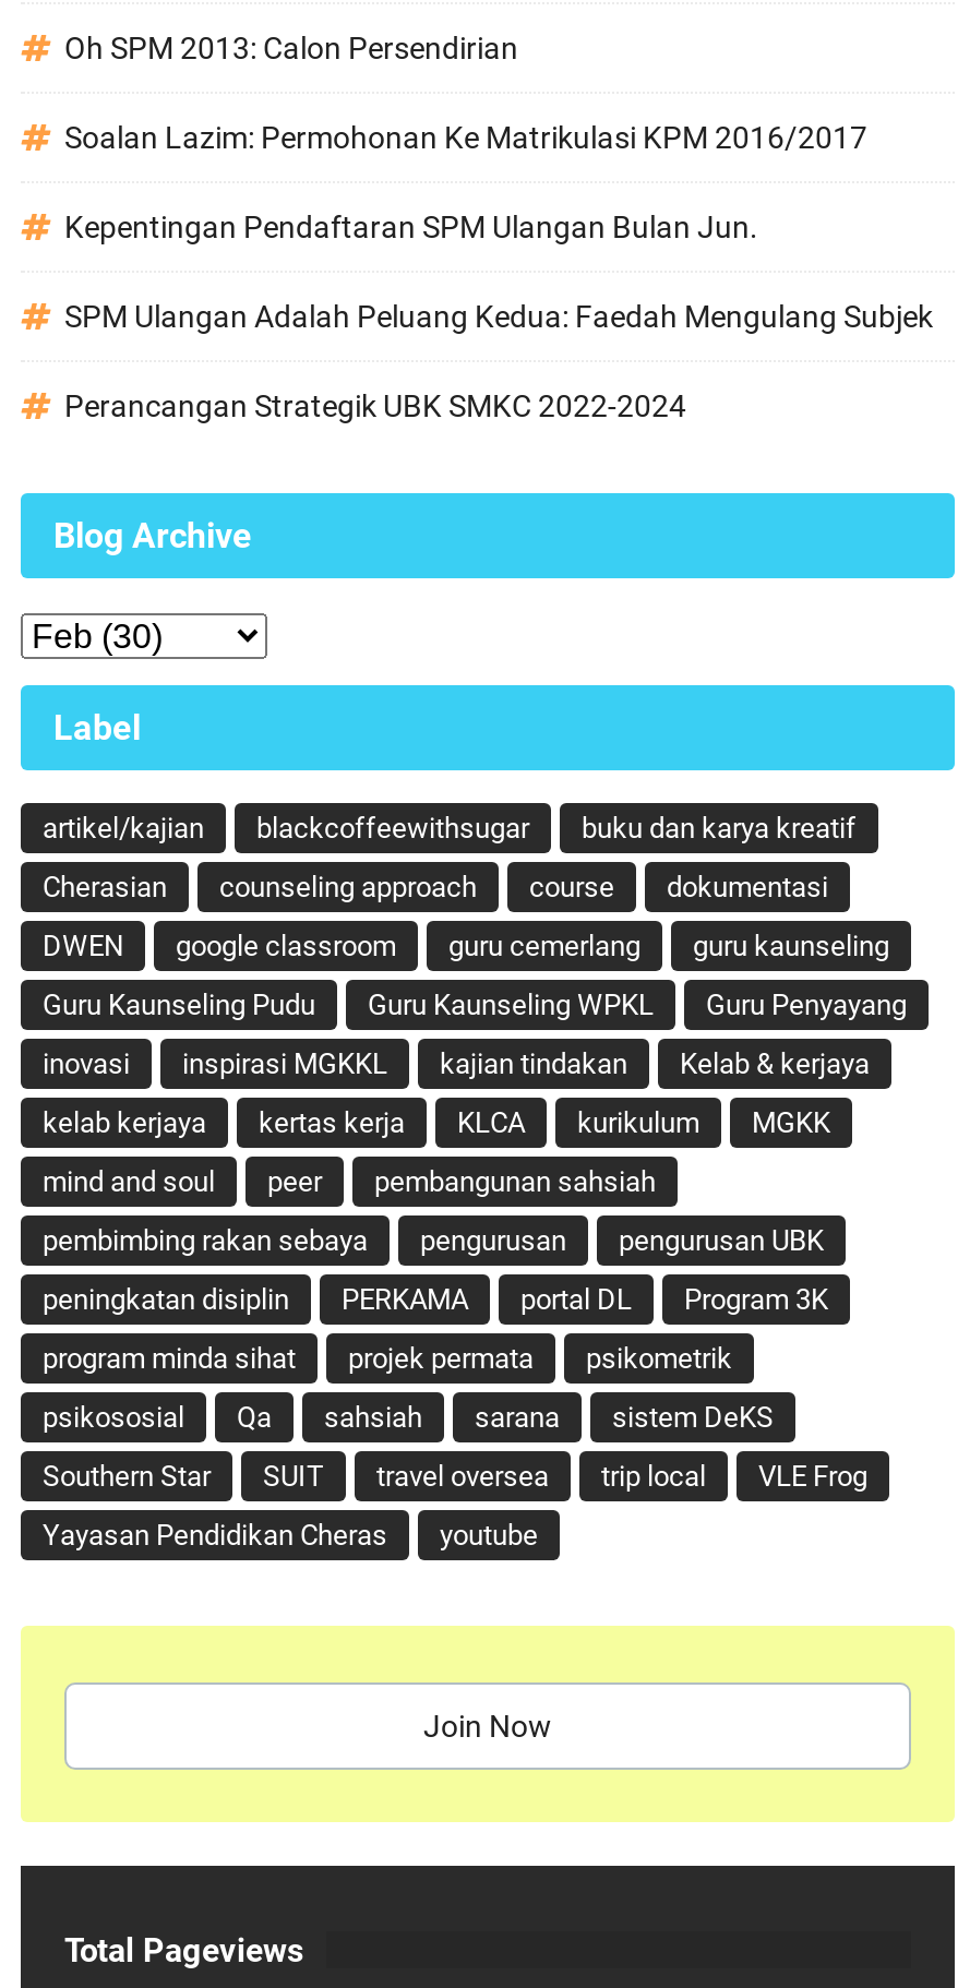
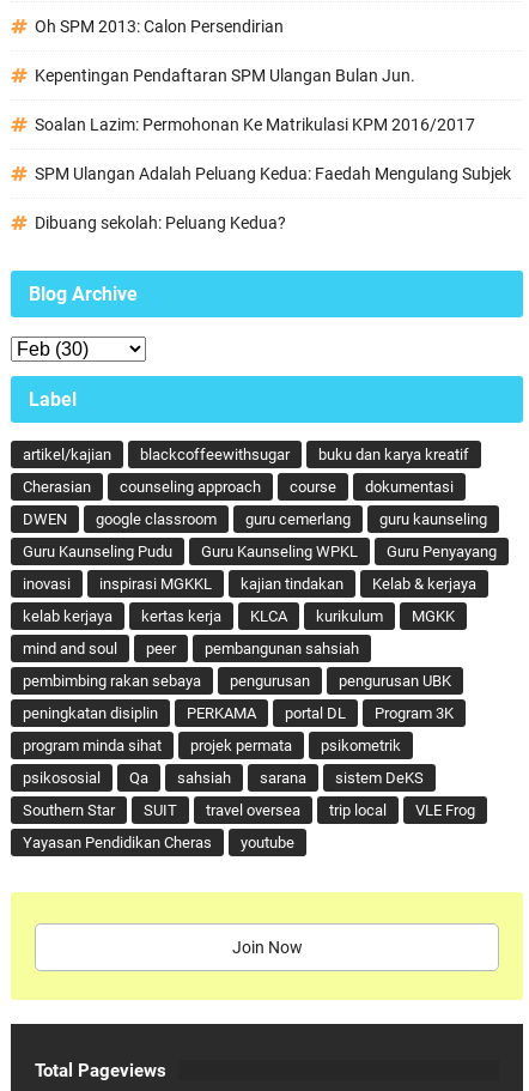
moved down: Soalan Lazim: Permohonan Ke Matrikulasi KPM 2016/2017

moved up: Kepentingan Pendaftaran SPM Ulangan Bulan Jun.

- Perancangan Strategik UBK SMKC 2022-2024
+ Dibuang sekolah: Peluang Kedua?
